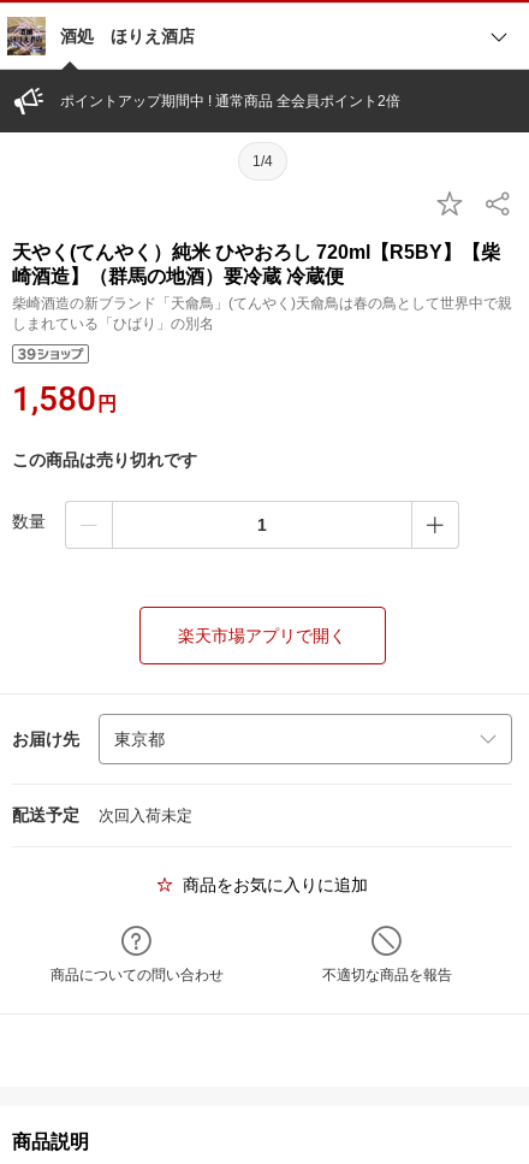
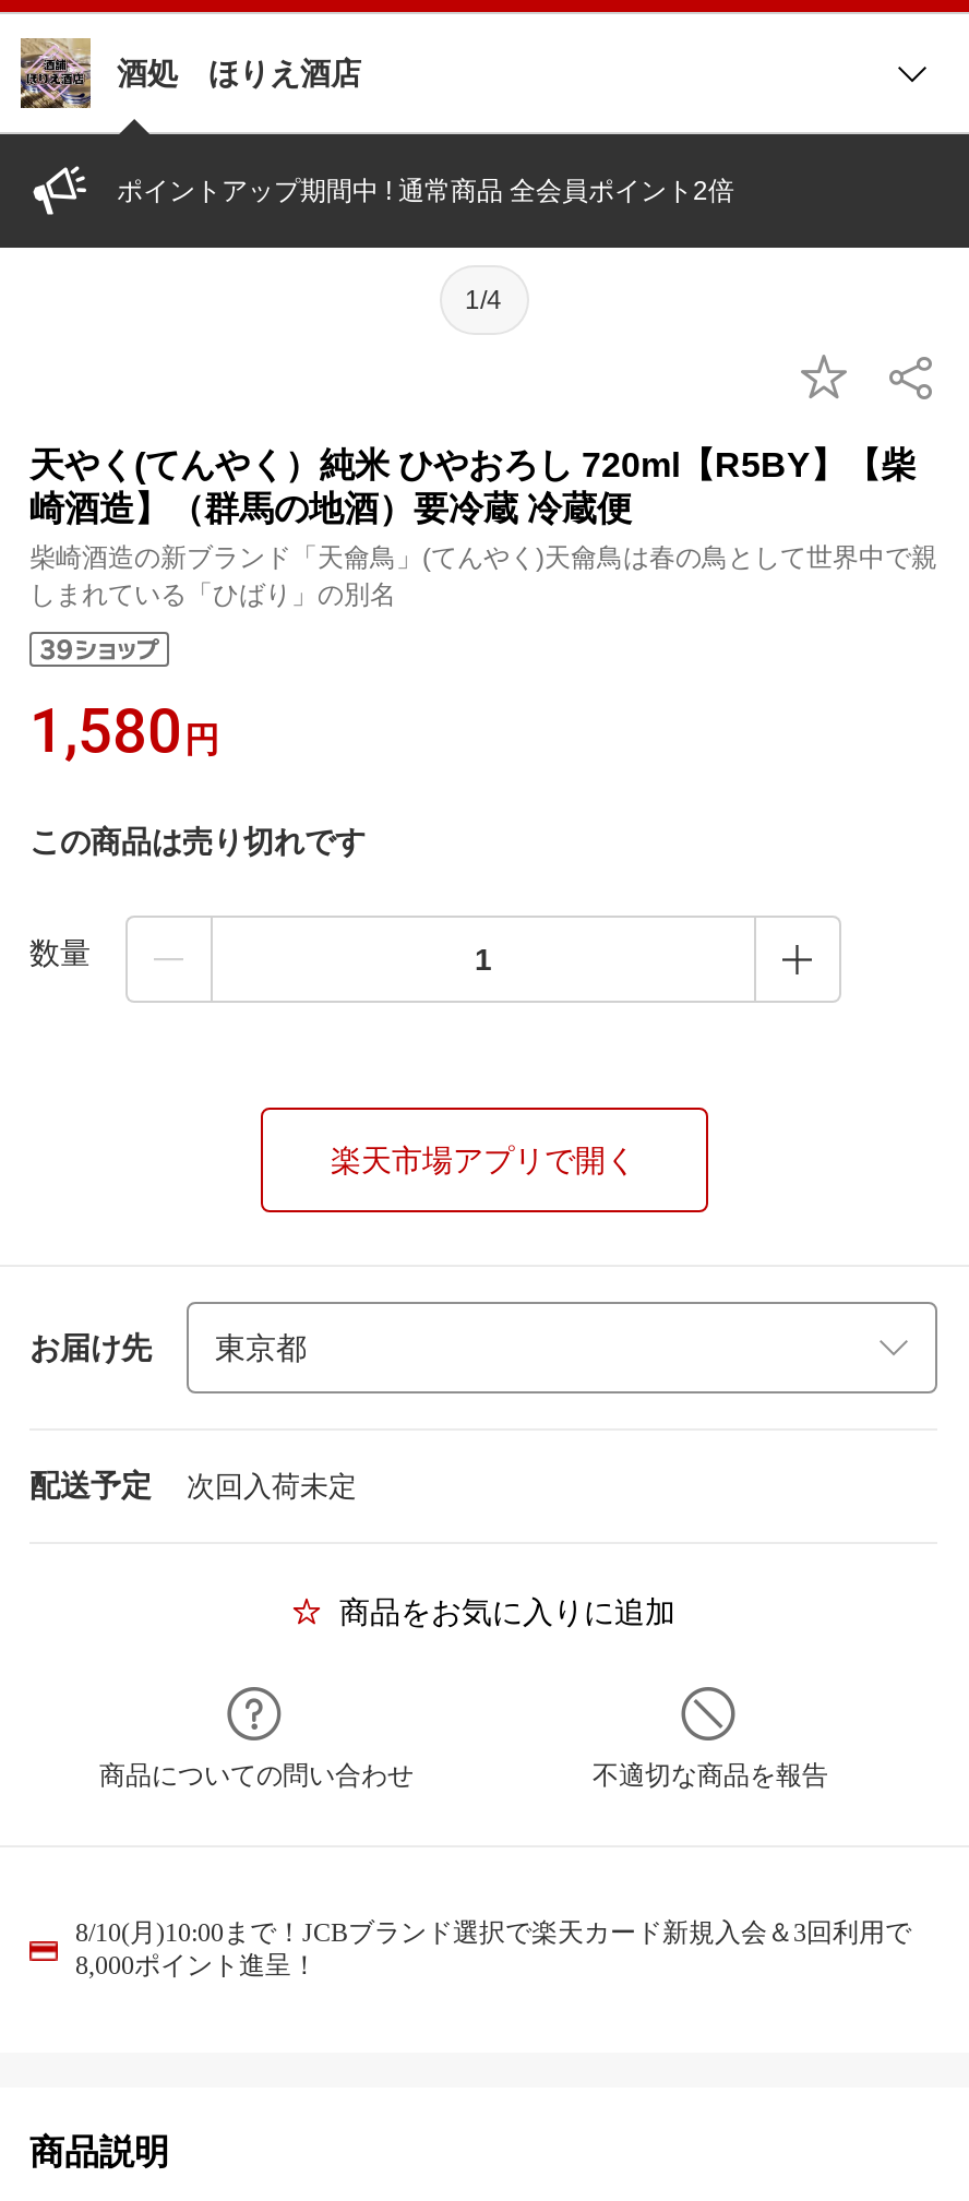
+ 8/10(月)10:00まで！JCBブランド選択で楽天カード新規入会＆3回利用で
+ 8,000ポイント進呈！
